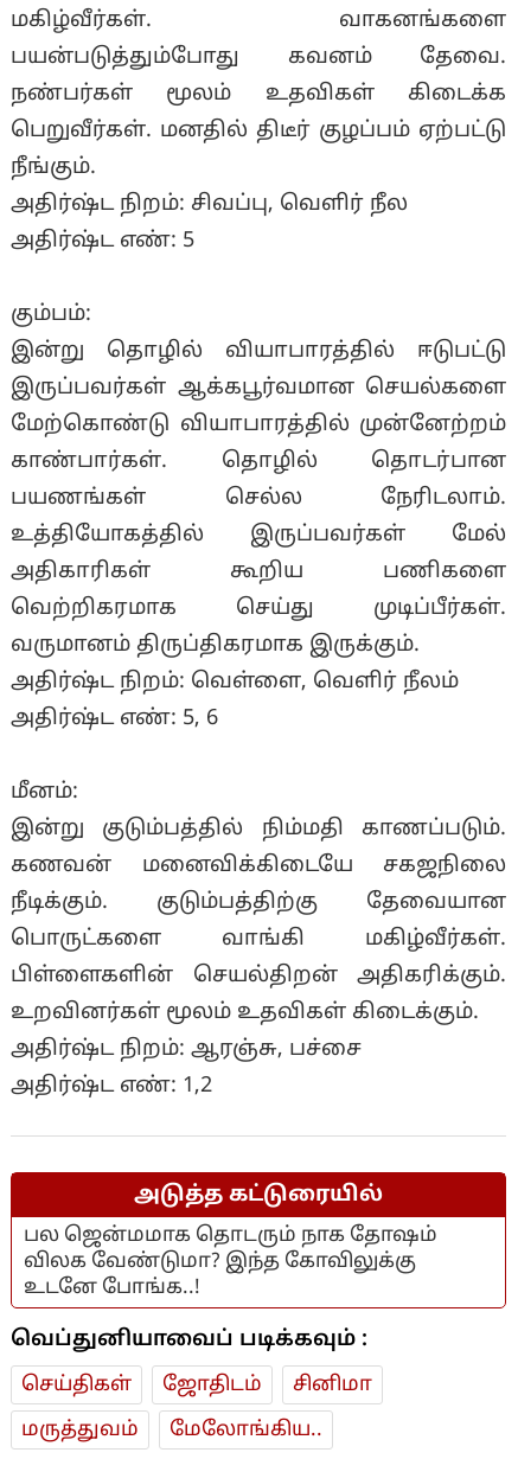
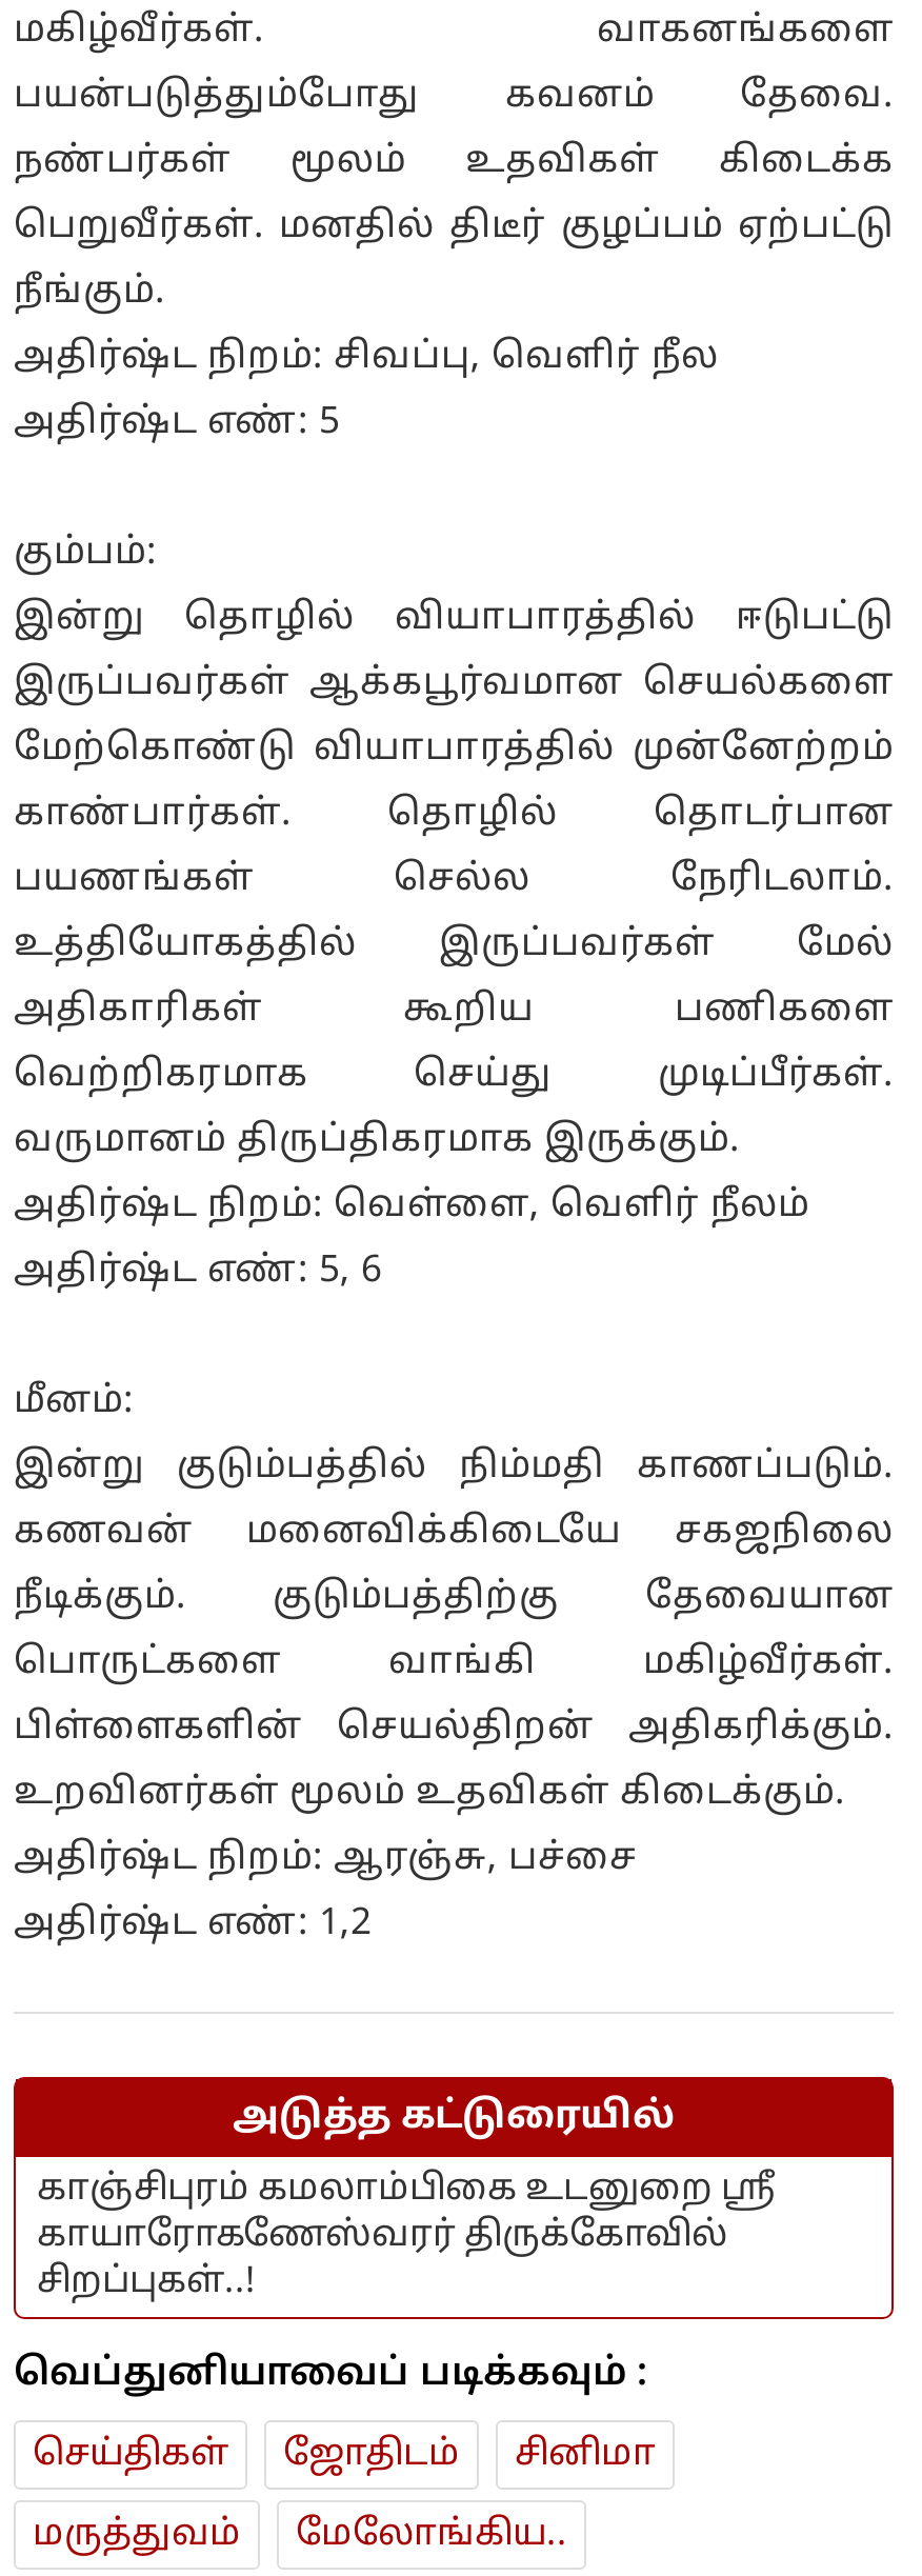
- பல ஜென்மமாக தொடரும் நாக தோஷம்
- விலக வேண்டுமா? இந்த கோவிலுக்கு
- உடனே போங்க..!
+ காஞ்சிபுரம் கமலாம்பிகை உடனுறை ஸ்ரீ
+ காயாரோகணேஸ்வரர் திருக்கோவில்
+ சிறப்புகள்..!
